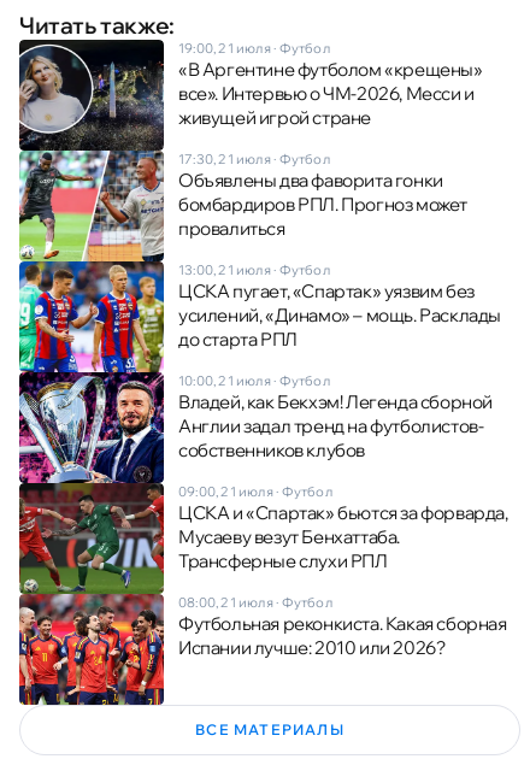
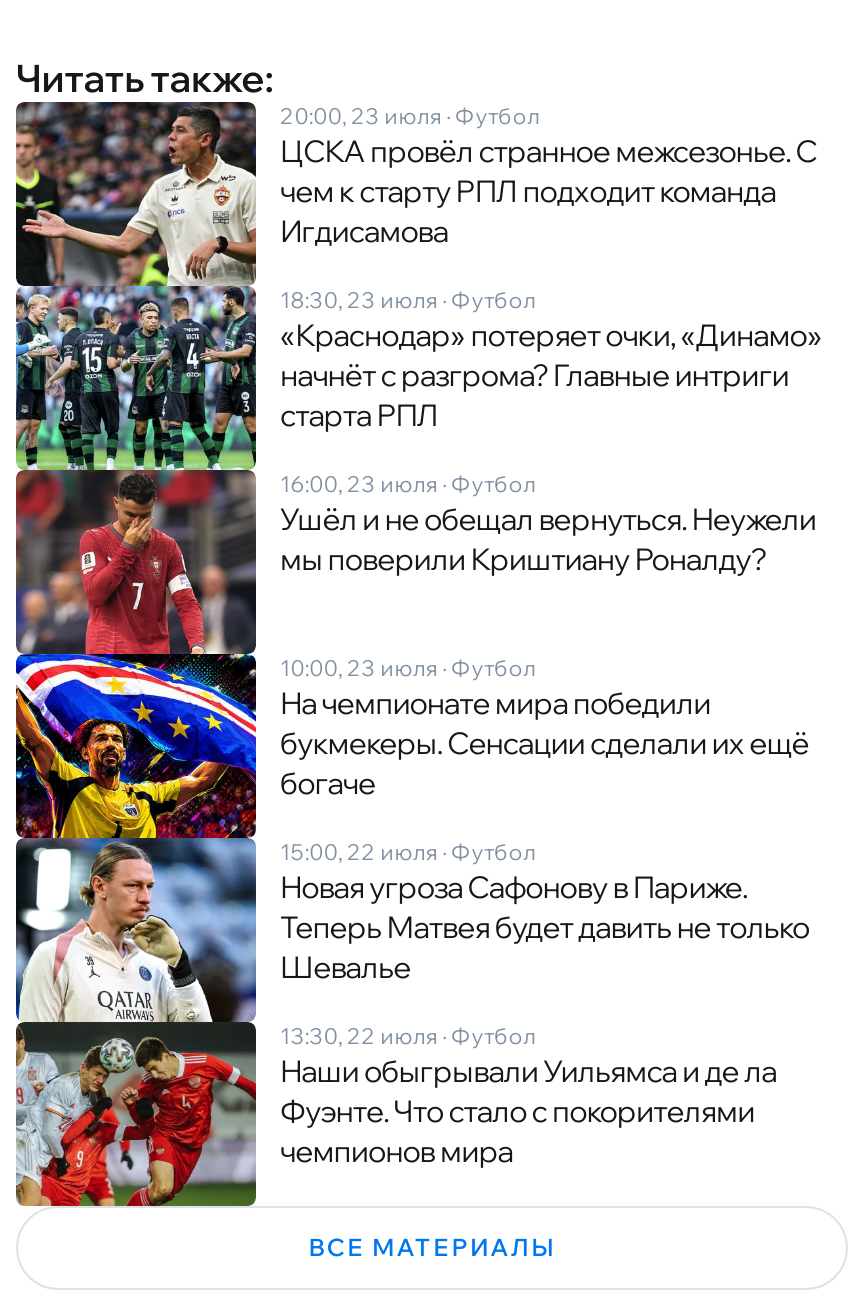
- [image]
- 19:00, 21 июля · Футбол
- «В Аргентине футболом «крещены»
- все». Интервью о ЧМ-2026, Месси и
- живущей игрой стране
+ [image]
+ 20:00, 23 июля · Футбол
+ ЦСКА провёл странное межсезонье. С
+ чем к старту РПЛ подходит команда
+ Игдисамова

- 17:30, 21 июля · Футбол
- Объявлены два фаворита гонки
- бомбардиров РПЛ. Прогноз может
- провалиться
+ 18:30, 23 июля · Футбол
+ «Краснодар» потеряет очки, «Динамо»
+ начнёт с разгрома? Главные интриги
+ старта РПЛ

- 13:00, 21 июля · Футбол
- ЦСКА пугает, «Спартак» уязвим без
- усилений, «Динамо» – мощь. Расклады
- до старта РПЛ
+ 16:00, 23 июля · Футбол
+ Ушёл и не обещал вернуться. Неужели
+ мы поверили Криштиану Роналду?

- 10:00, 21 июля · Футбол
- Владей, как Бекхэм! Легенда сборной
- Англии задал тренд на футболистов-
- собственников клубов
+ 10:00, 23 июля · Футбол
+ На чемпионате мира победили
+ букмекеры. Сенсации сделали их ещё
+ богаче

- 09:00, 21 июля · Футбол
- ЦСКА и «Спартак» бьются за форварда,
- Мусаеву везут Бенхаттаба.
- Трансферные слухи РПЛ
+ 15:00, 22 июля · Футбол
+ Новая угроза Сафонову в Париже.
+ Теперь Матвея будет давить не только
+ Шевалье

- 08:00, 21 июля · Футбол
- Футбольная реконкиста. Какая сборная
- Испании лучше: 2010 или 2026?
+ 13:30, 22 июля · Футбол
+ Наши обыгрывали Уильямса и де ла
+ Фуэнте. Что стало с покорителями
+ чемпионов мира
